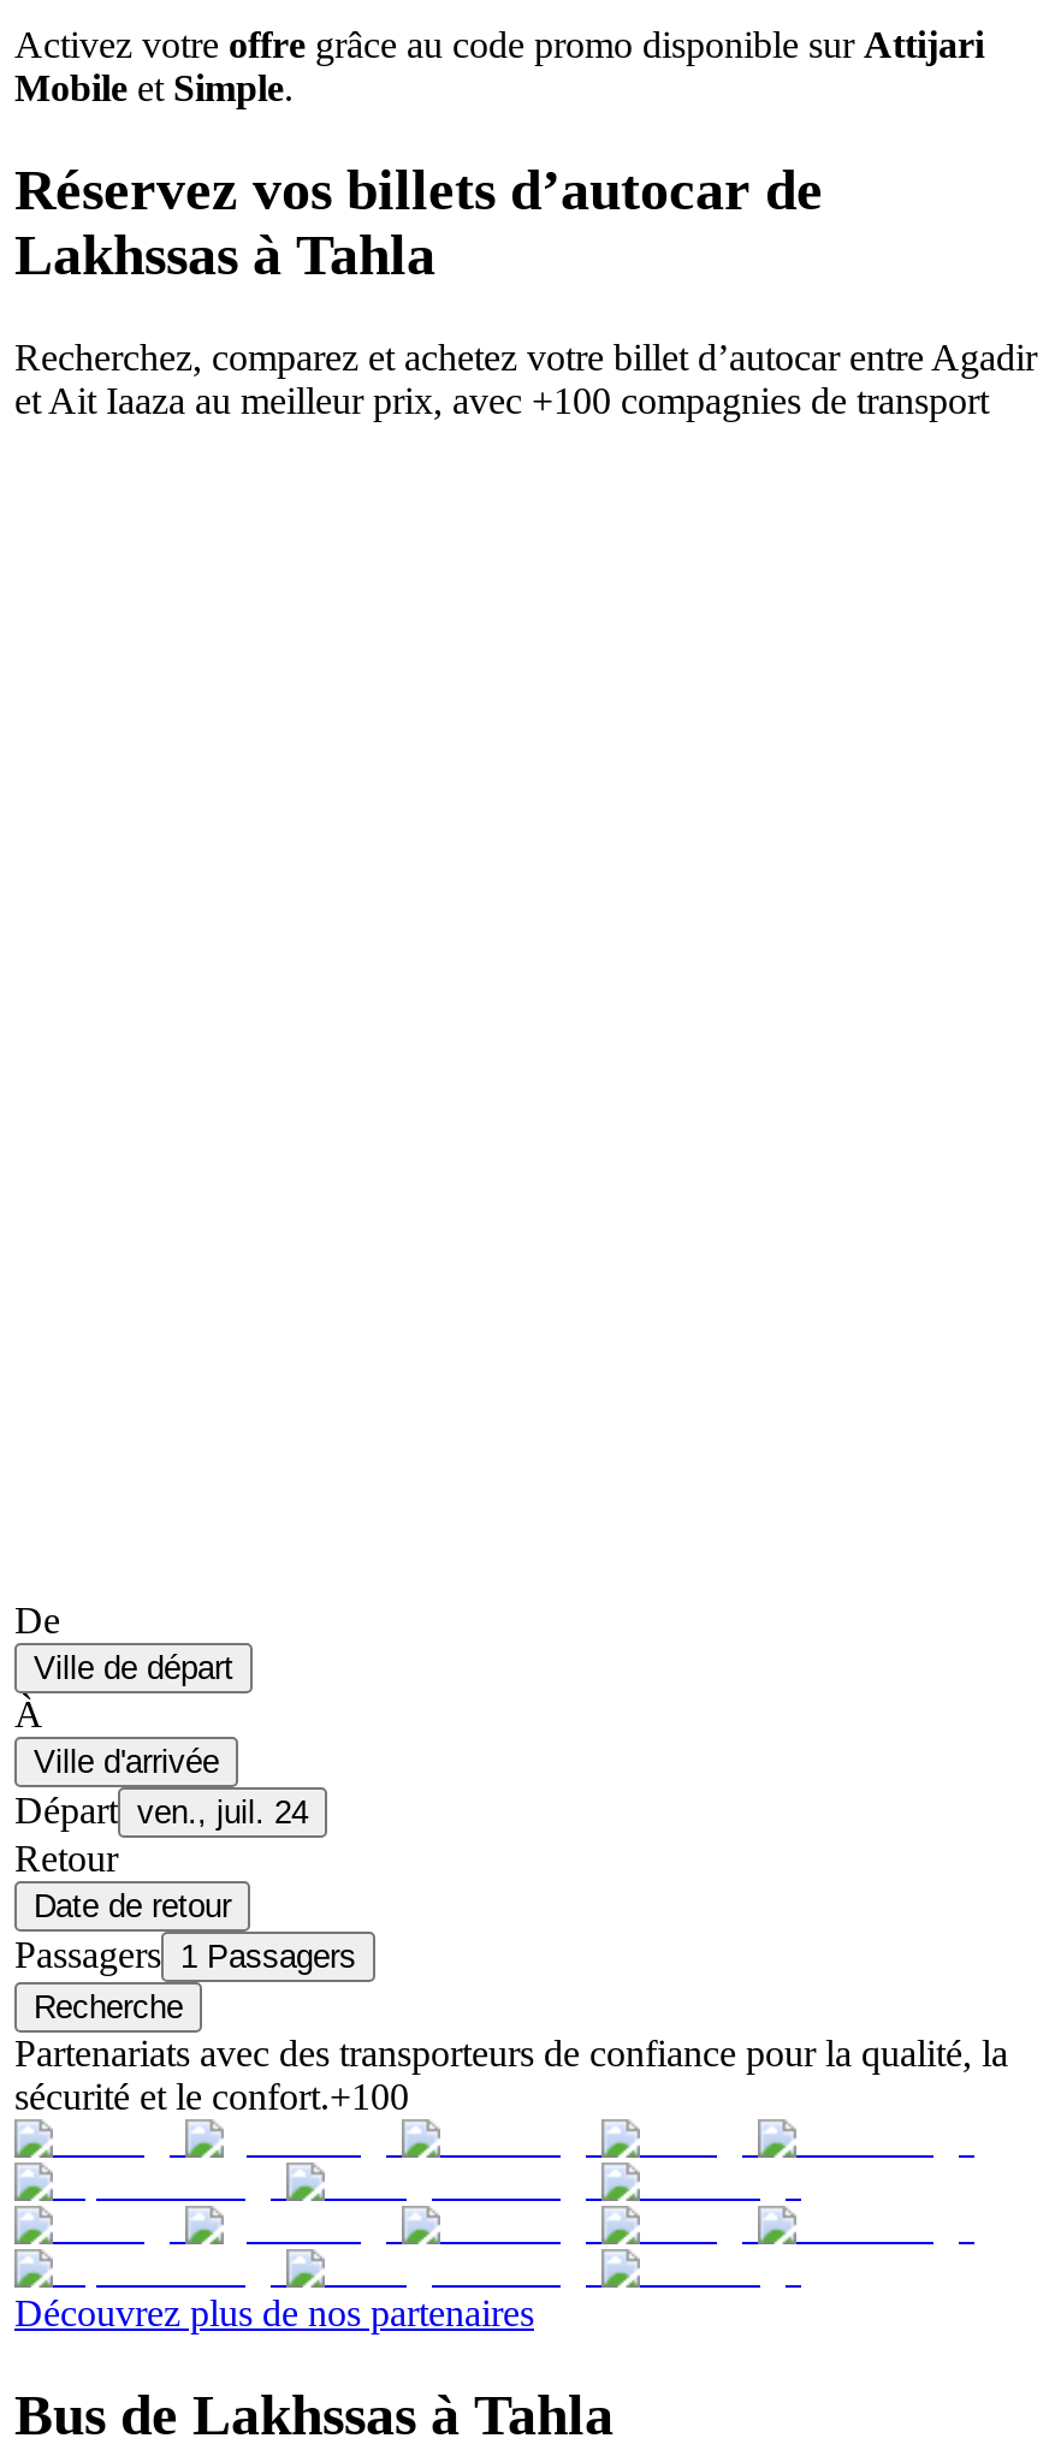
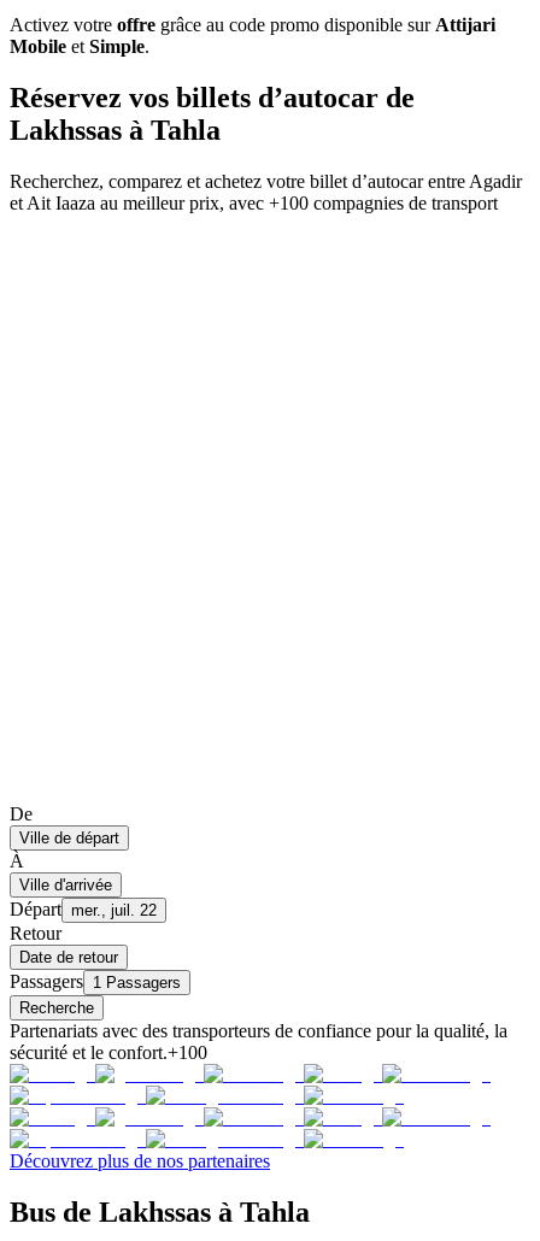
- Départ ven., juil. 24
+ Départ mer., juil. 22
